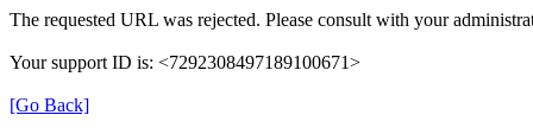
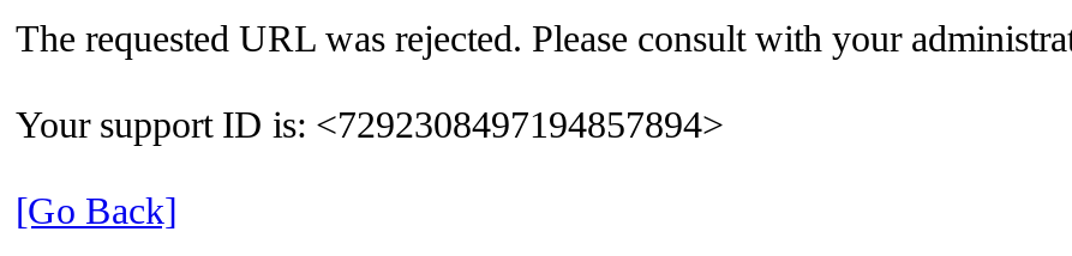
- Your support ID is: <7292308497189100671>
+ Your support ID is: <7292308497194857894>
